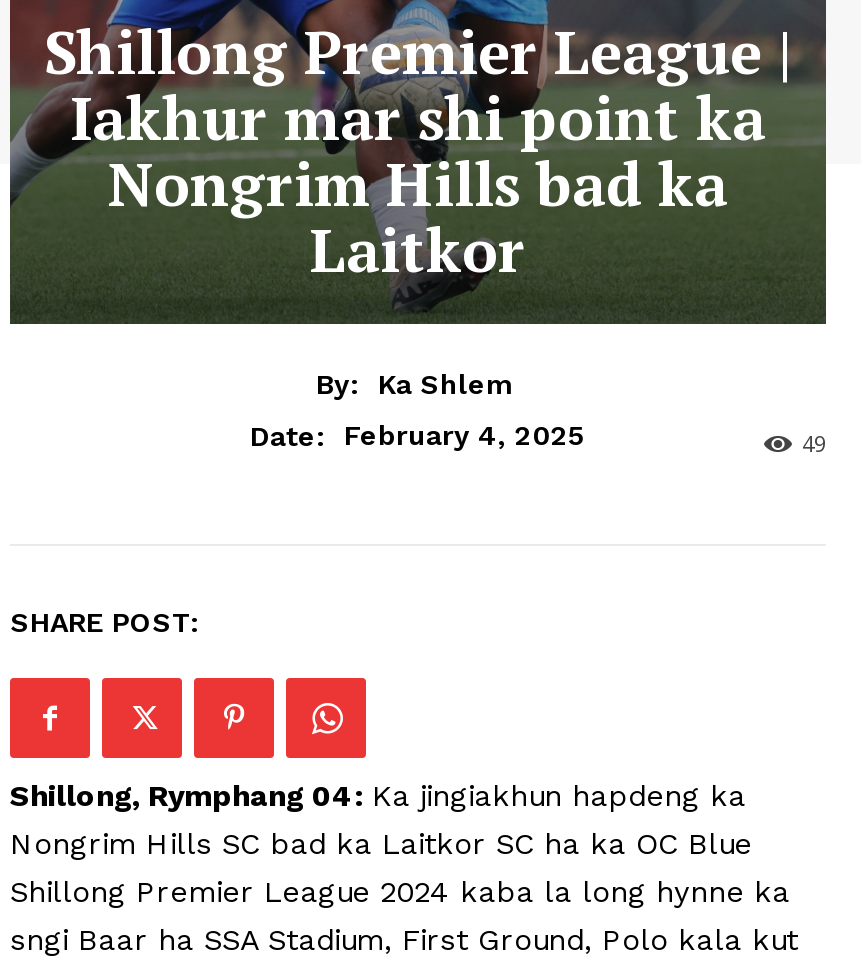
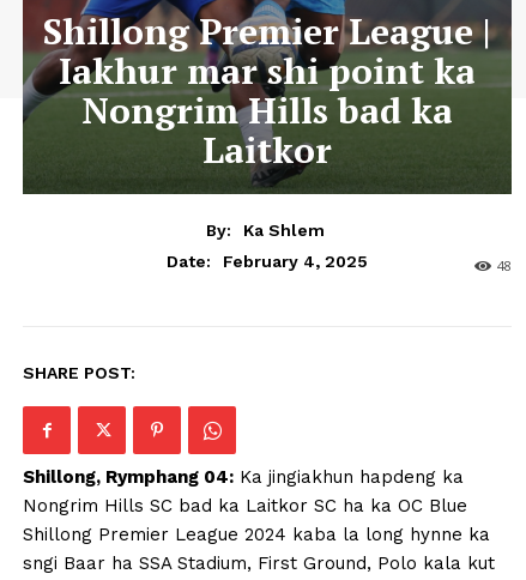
- 49
+ 48
